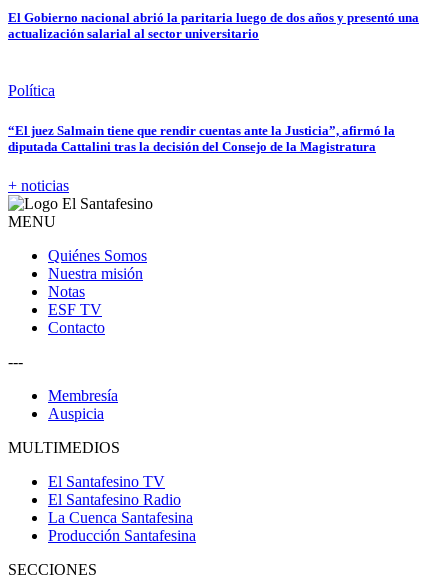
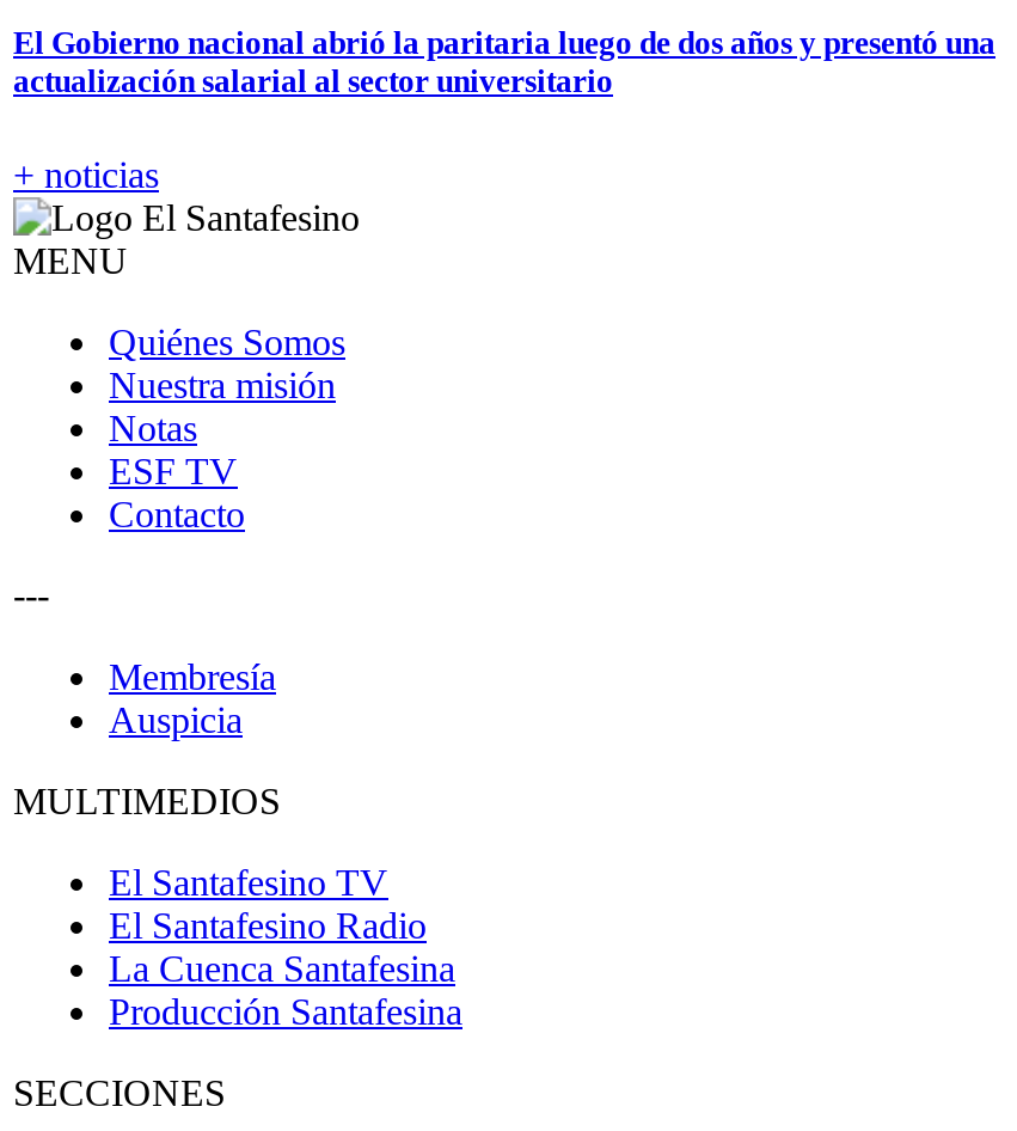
- Política
- “El juez Salmain tiene que rendir cuentas ante la Justicia”, afirmó la
- diputada Cattalini tras la decisión del Consejo de la Magistratura
